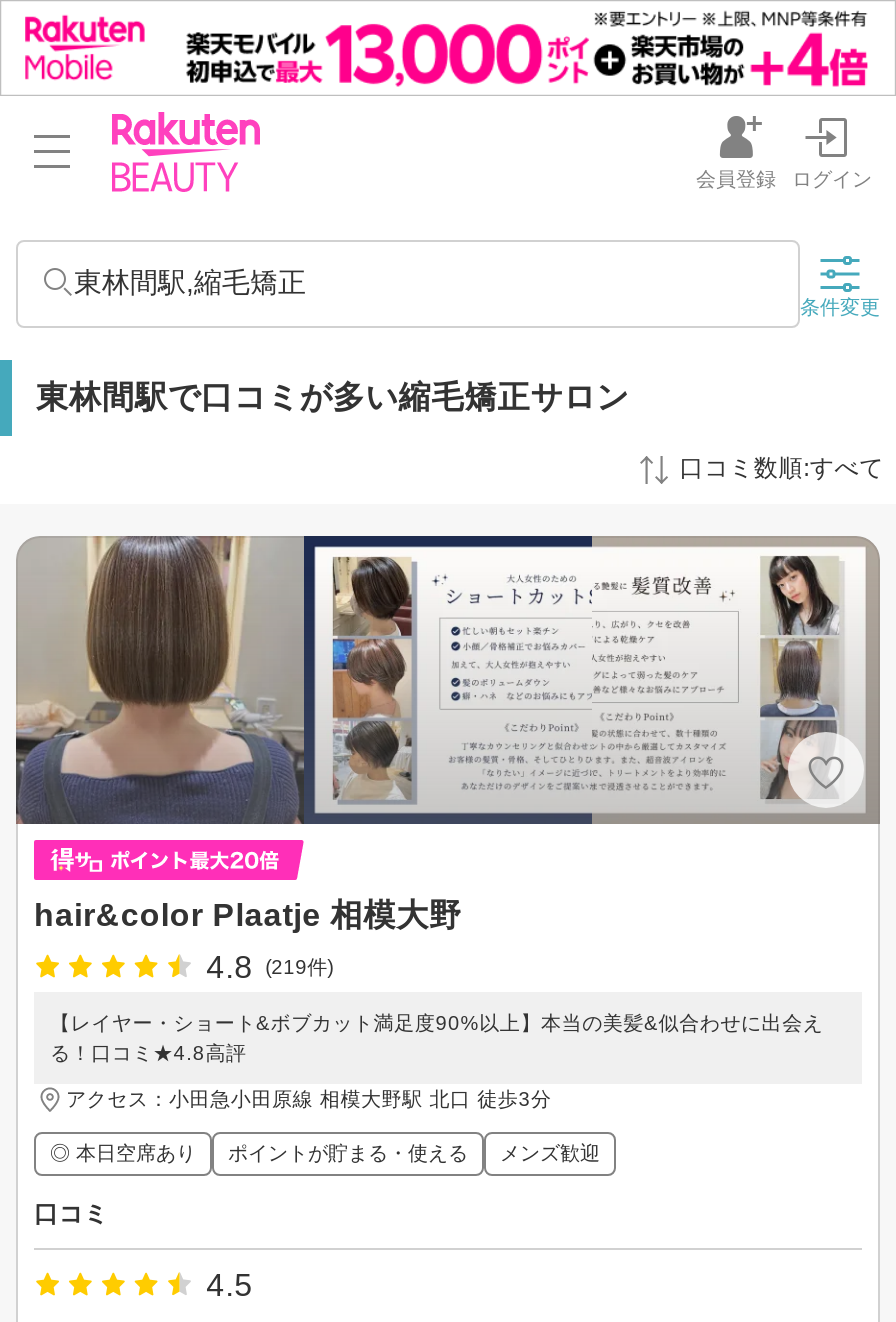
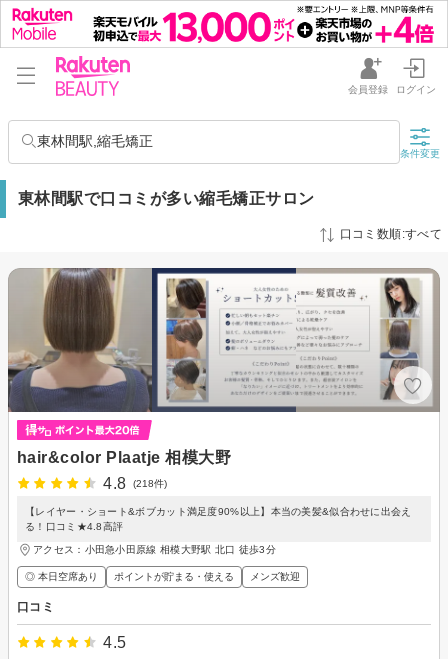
- 4.8 (219件)
+ 4.8 (218件)
